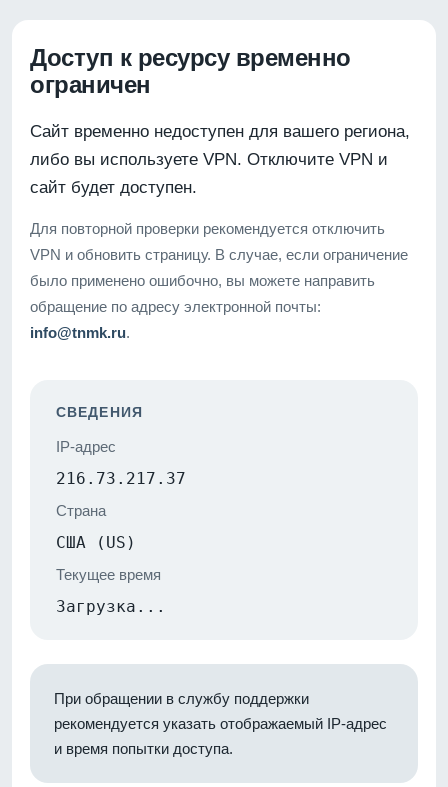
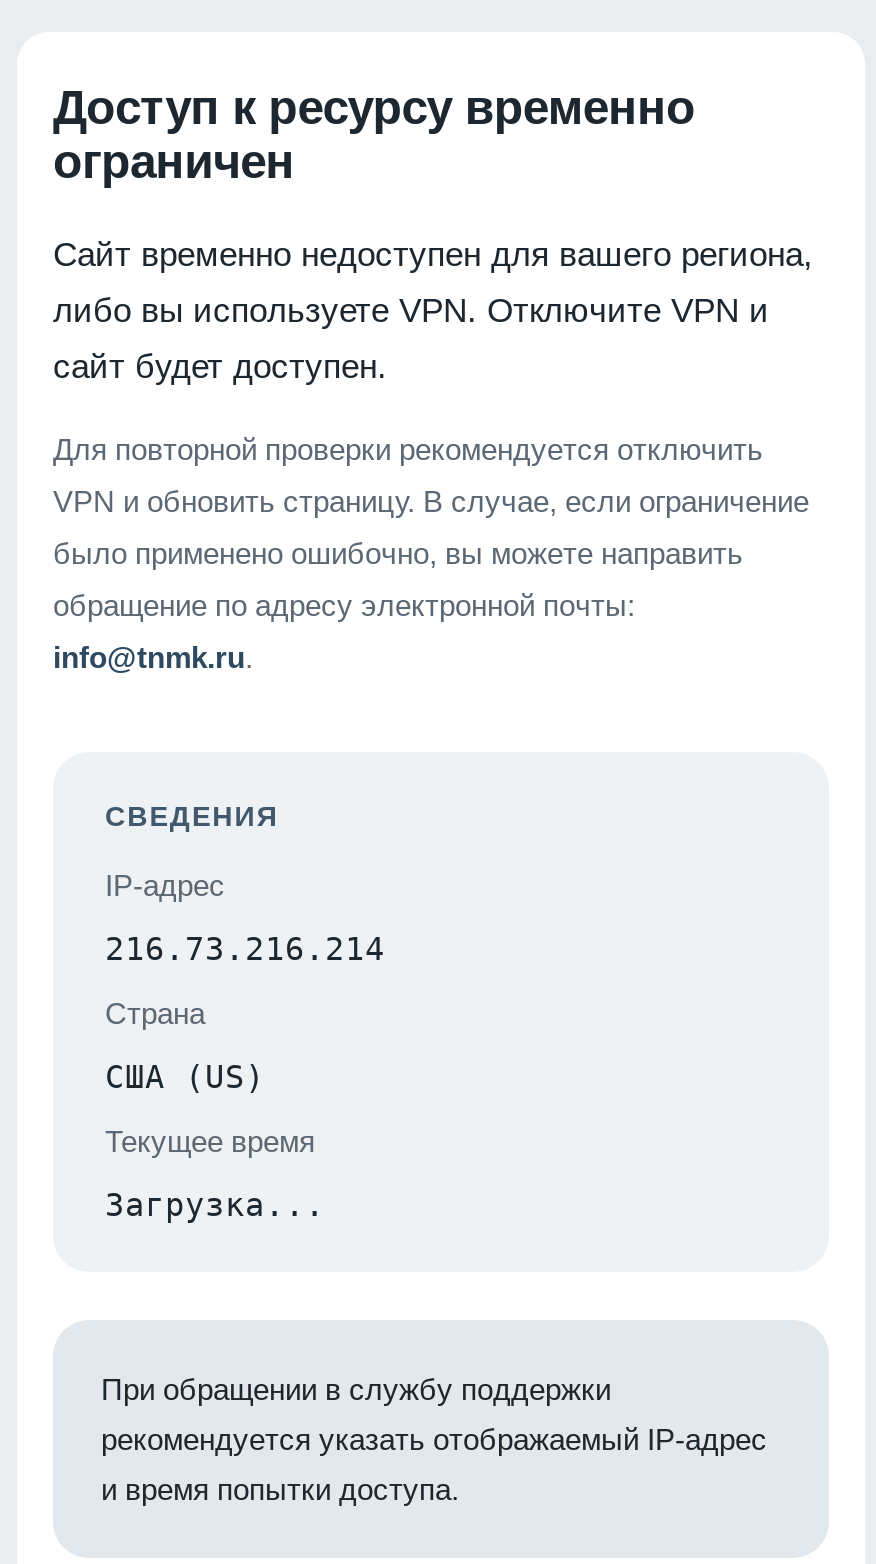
- 216.73.217.37
+ 216.73.216.214
